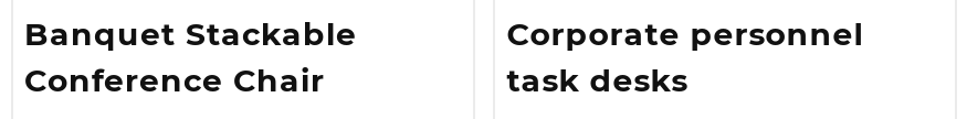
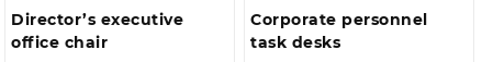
- Banquet Stackable
- Conference Chair
+ Director’s executive
+ office chair
